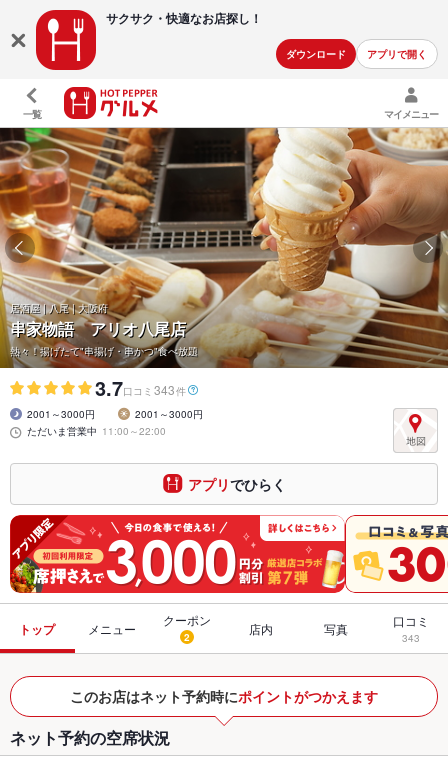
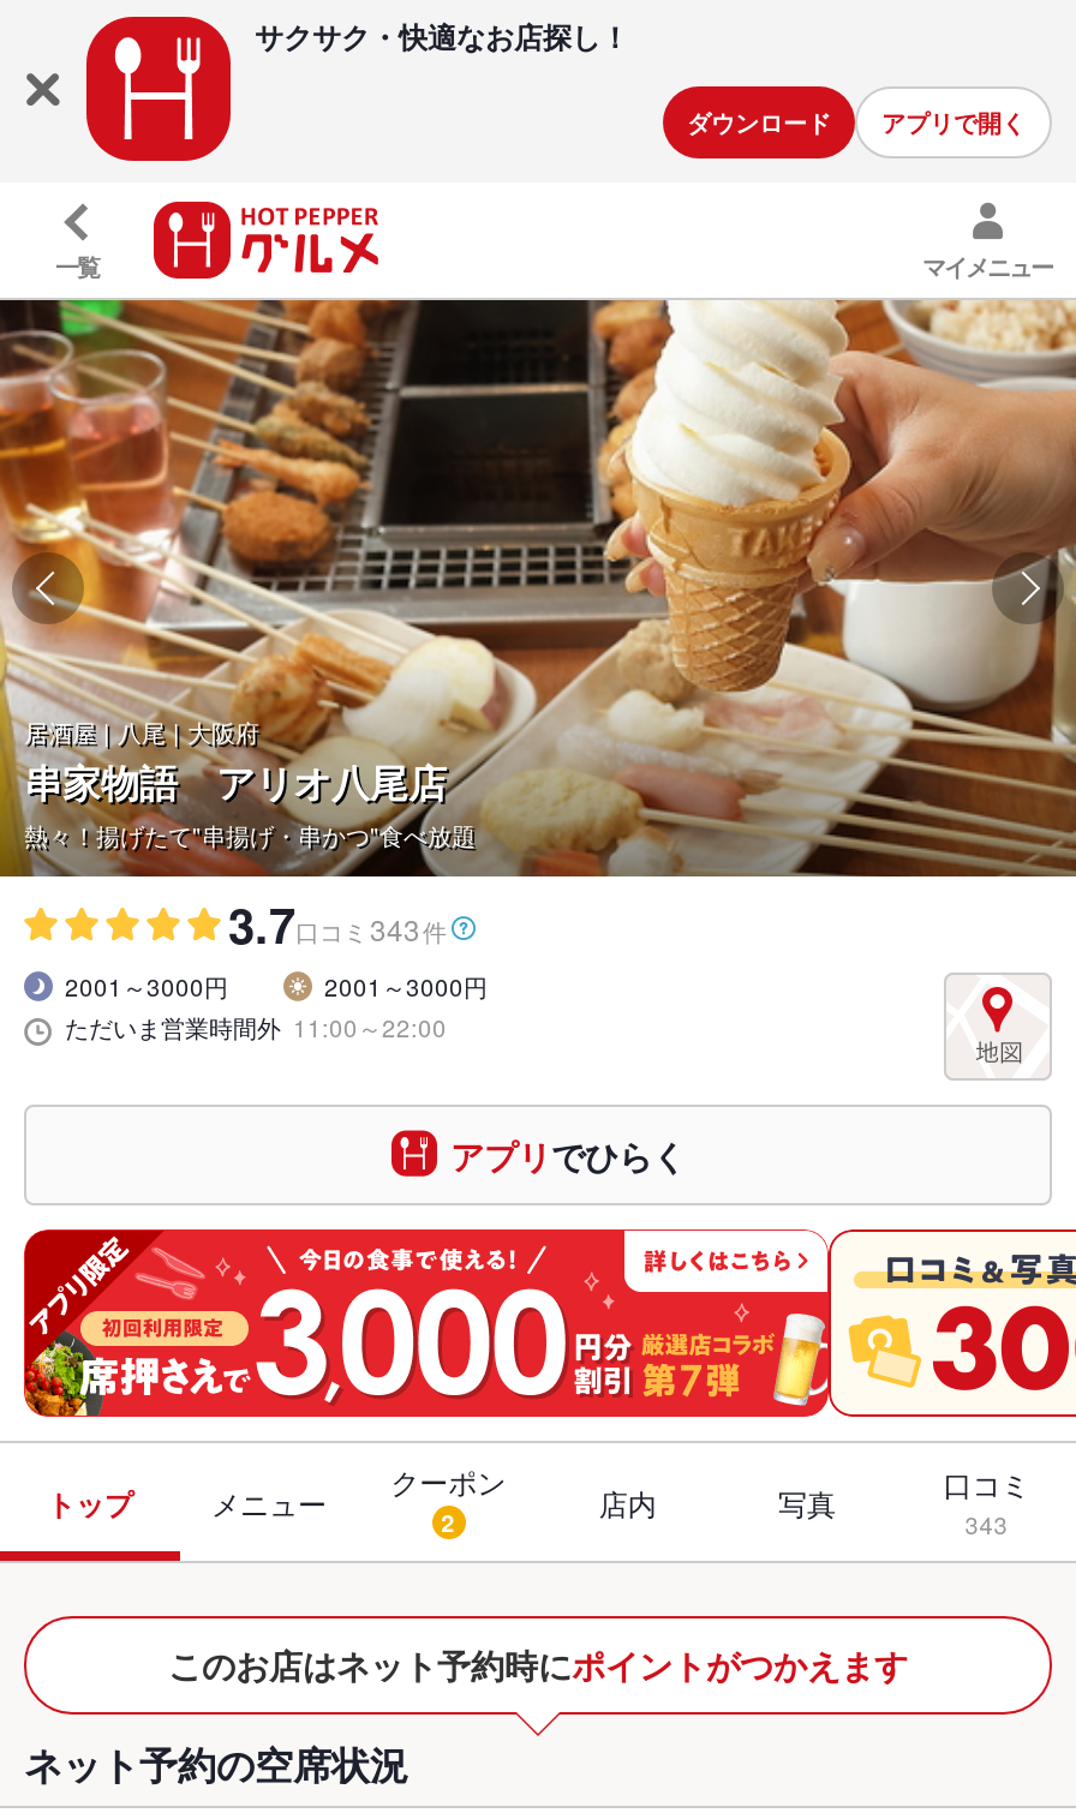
- ただいま営業中 11:00～22:00
+ ただいま営業時間外 11:00～22:00
